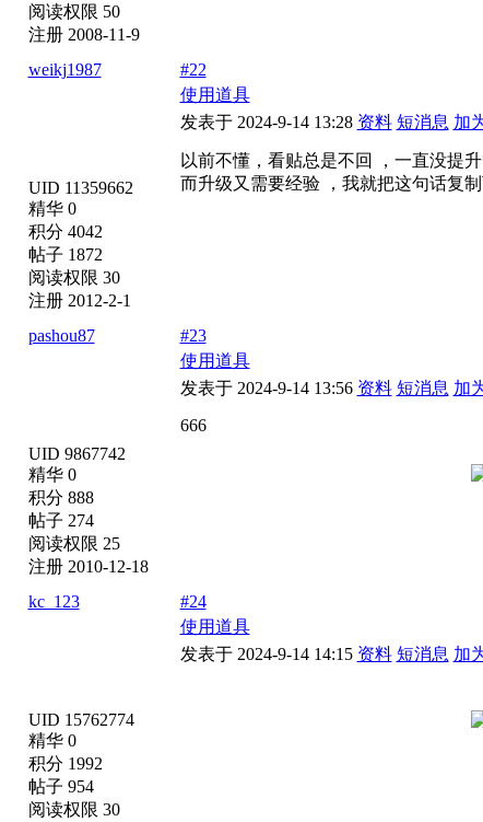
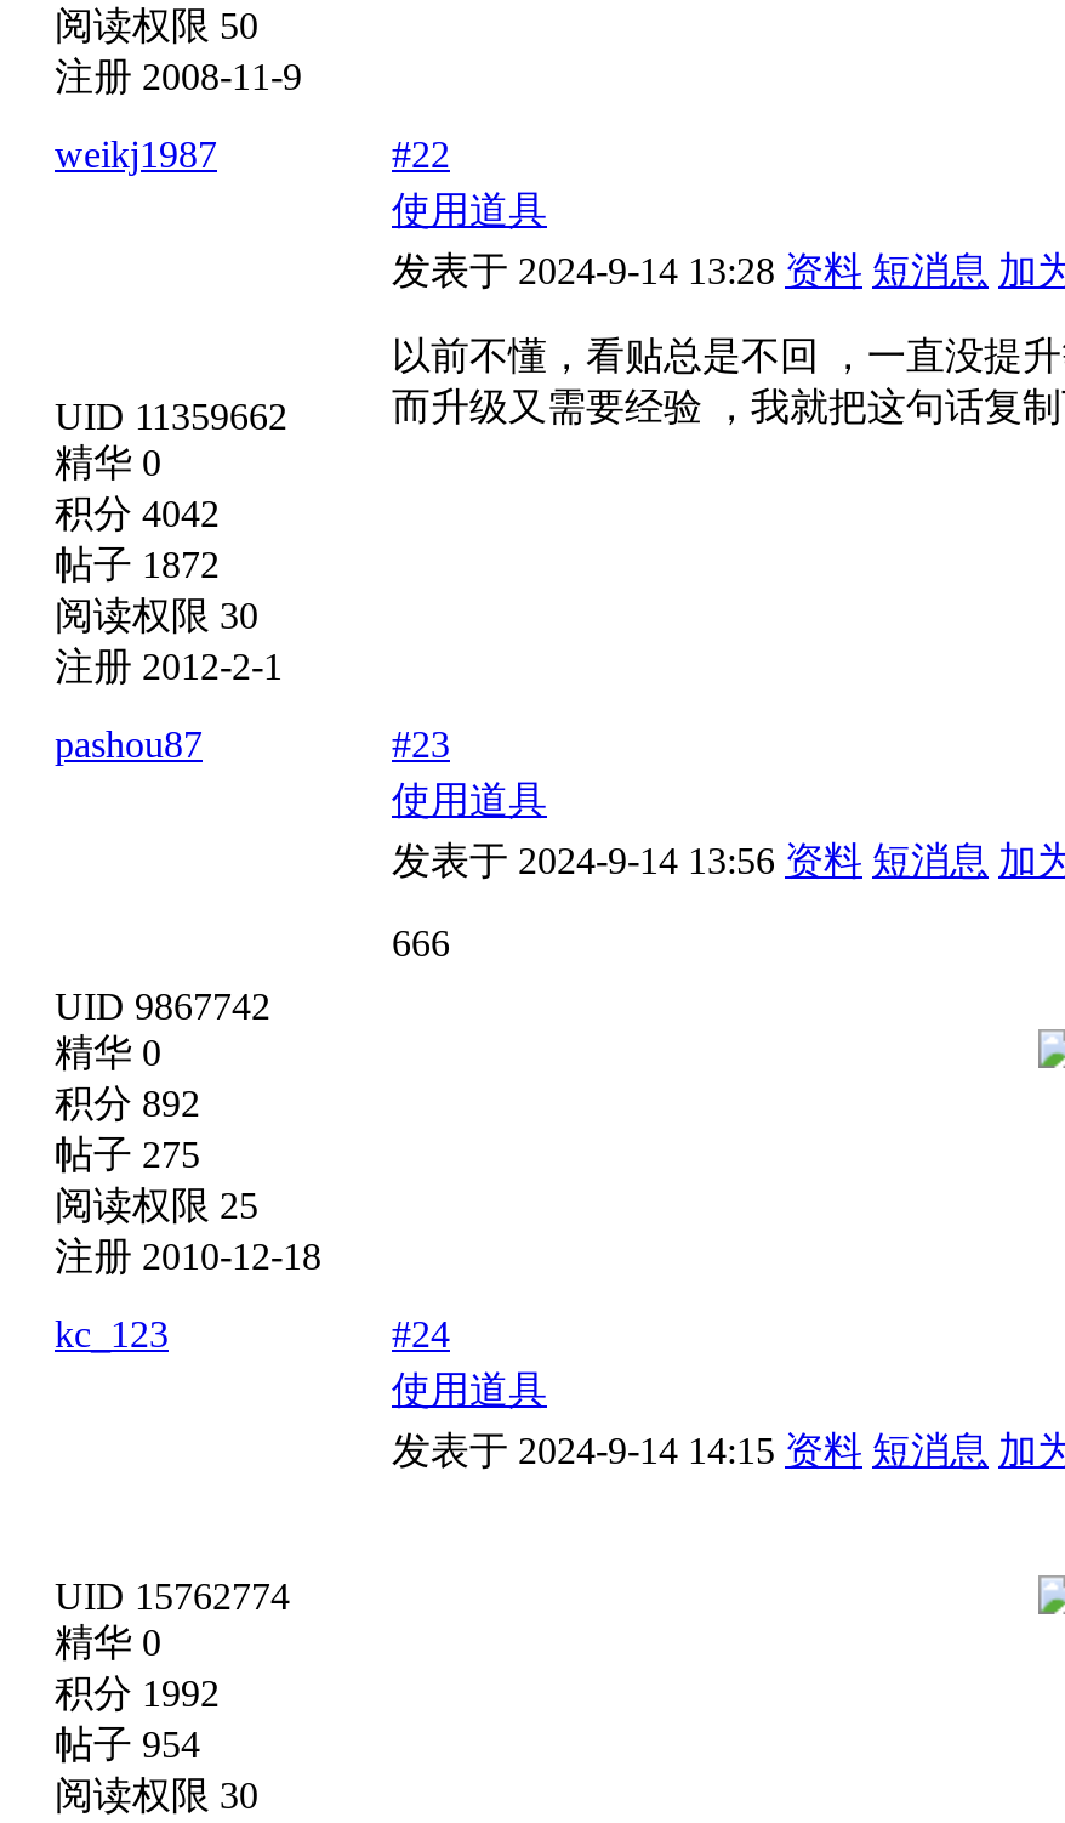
- 积分 888
+ 积分 892

- 帖子 274
+ 帖子 275
